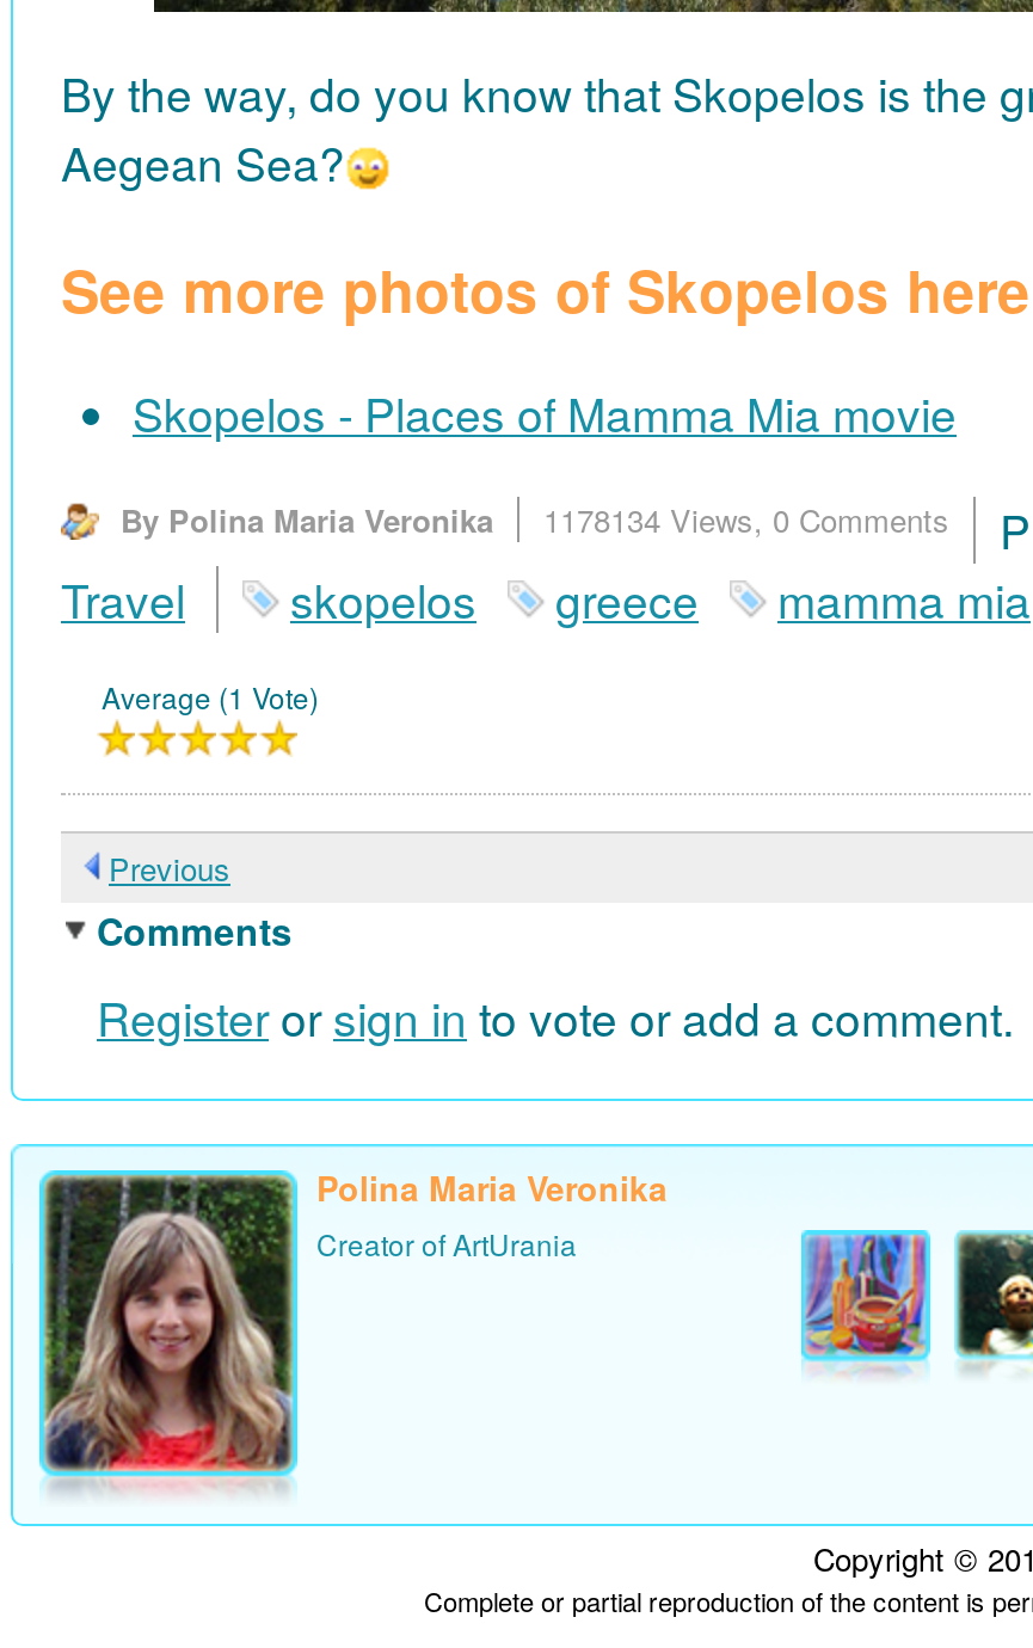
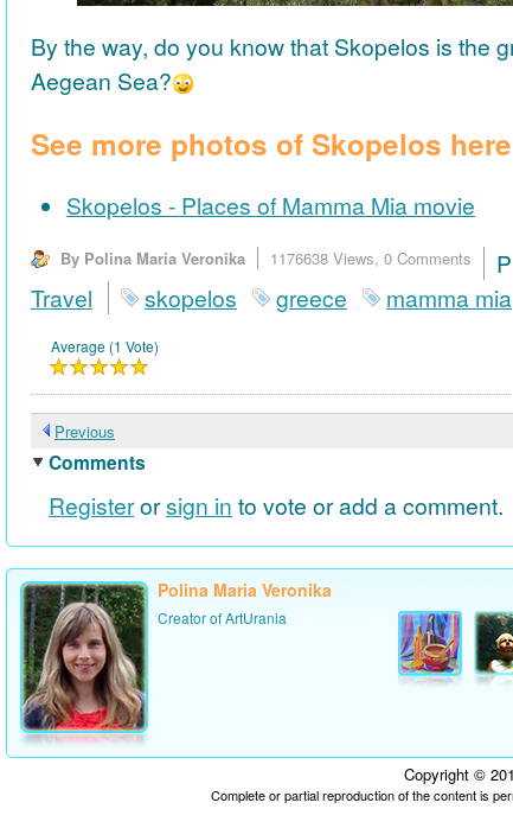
- 1178134 Views, 0 Comments
+ 1176638 Views, 0 Comments
